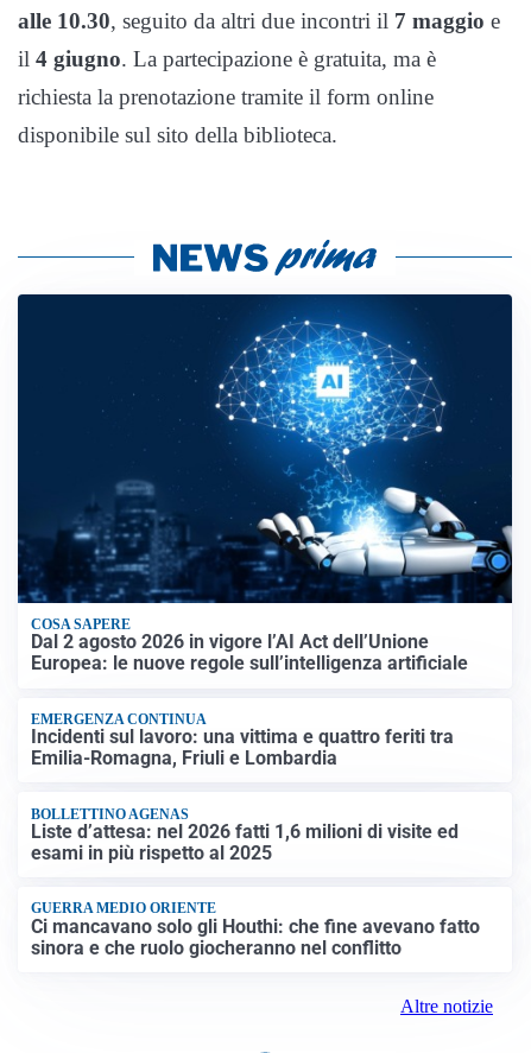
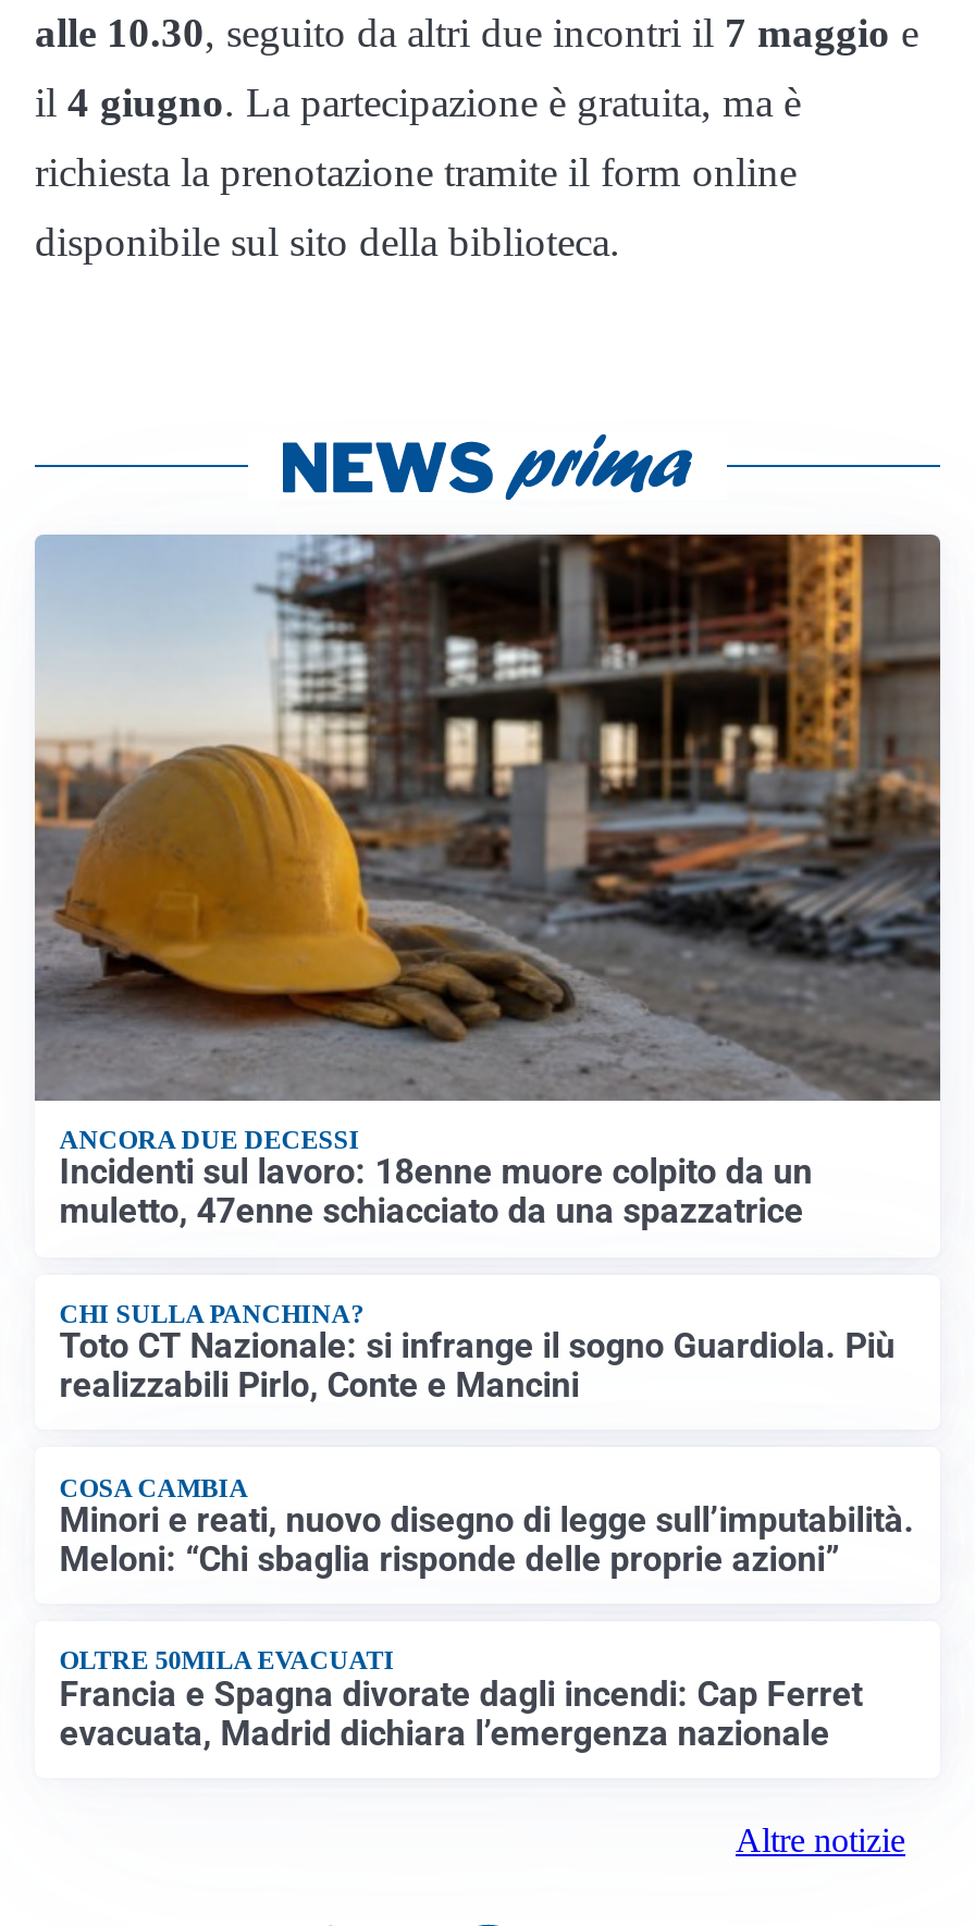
- [image]
- COSA SAPERE
- Dal 2 agosto 2026 in vigore l’AI Act dell’Unione
- Europea: le nuove regole sull’intelligenza artificiale
+ [image]
+ ANCORA DUE DECESSI
+ Incidenti sul lavoro: 18enne muore colpito da un
+ muletto, 47enne schiacciato da una spazzatrice

- EMERGENZA CONTINUA
- Incidenti sul lavoro: una vittima e quattro feriti tra
- Emilia-Romagna, Friuli e Lombardia
+ CHI SULLA PANCHINA?
+ Toto CT Nazionale: si infrange il sogno Guardiola. Più
+ realizzabili Pirlo, Conte e Mancini

- BOLLETTINO AGENAS
- Liste d’attesa: nel 2026 fatti 1,6 milioni di visite ed
- esami in più rispetto al 2025
+ COSA CAMBIA
+ Minori e reati, nuovo disegno di legge sull’imputabilità.
+ Meloni: “Chi sbaglia risponde delle proprie azioni”

- GUERRA MEDIO ORIENTE
- Ci mancavano solo gli Houthi: che fine avevano fatto
- sinora e che ruolo giocheranno nel conflitto
+ OLTRE 50MILA EVACUATI
+ Francia e Spagna divorate dagli incendi: Cap Ferret
+ evacuata, Madrid dichiara l’emergenza nazionale
